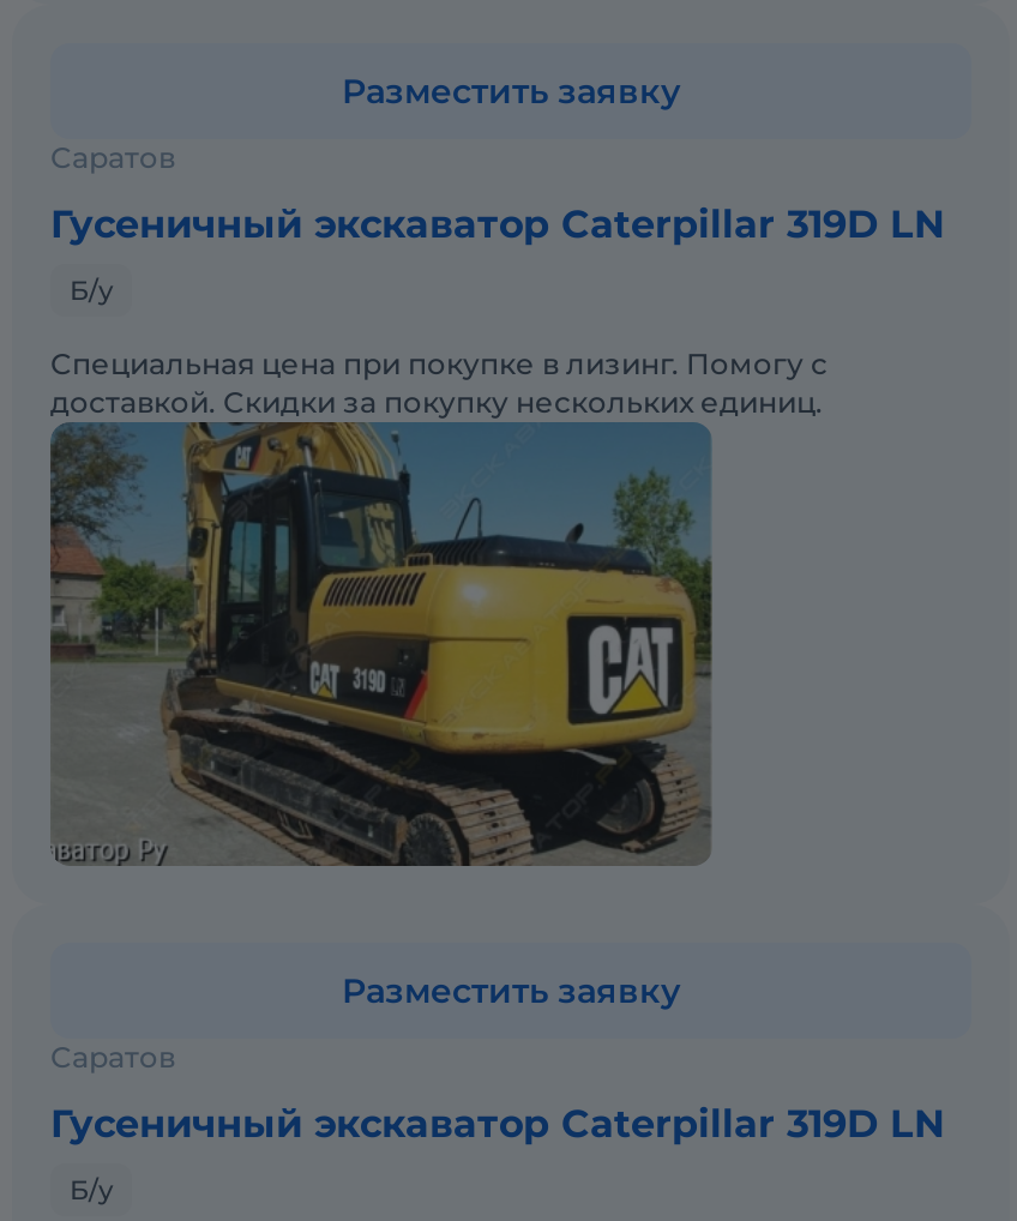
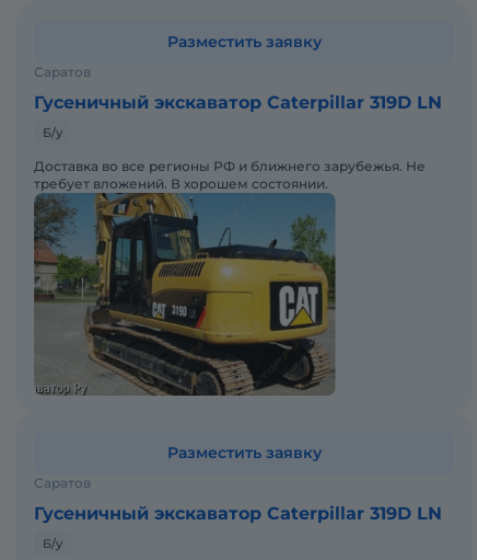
- Специальная цена при покупке в лизинг. Помогу с
- доставкой. Скидки за покупку нескольких единиц.
+ Доставка во все регионы РФ и ближнего зарубежья. Не
+ требует вложений. В хорошем состоянии.
